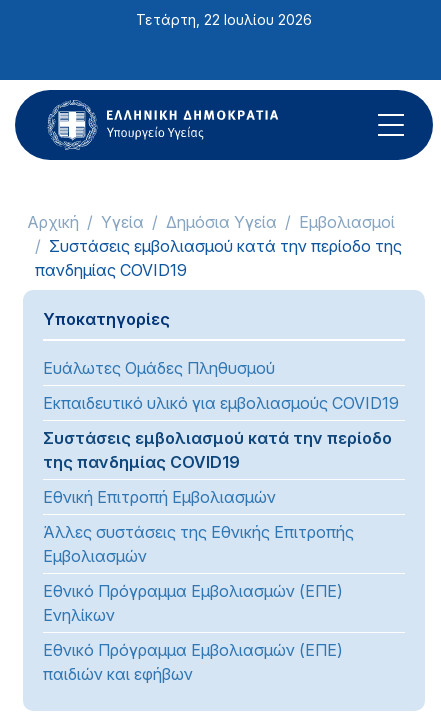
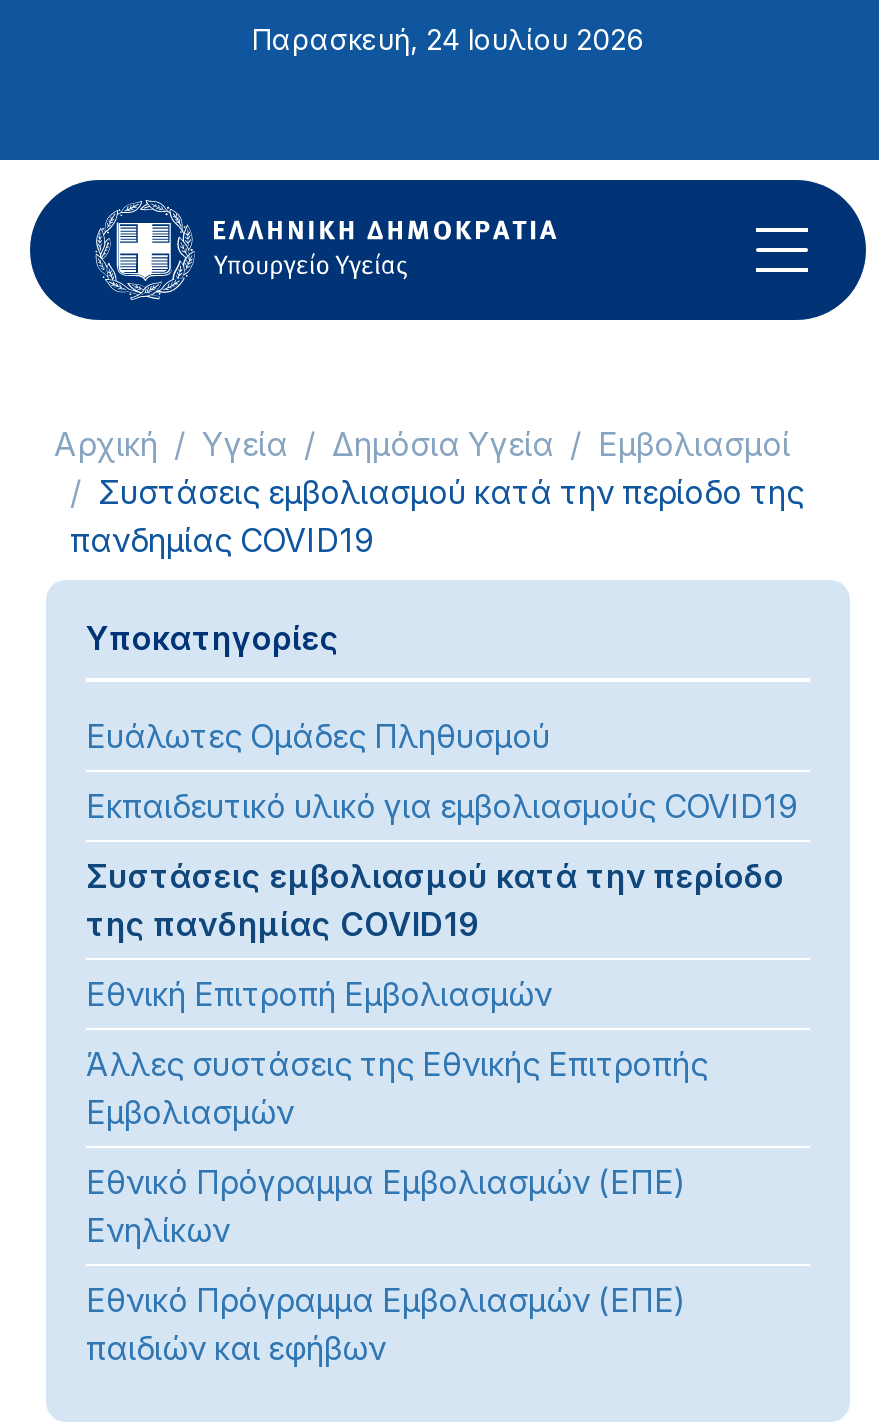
- Τετάρτη, 22 Ιουλίου 2026
+ Παρασκευή, 24 Ιουλίου 2026
